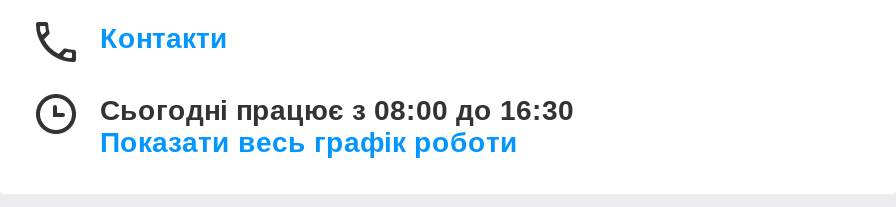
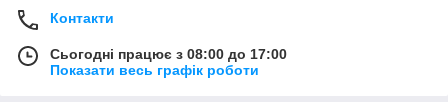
- Сьогодні працює з 08:00 до 16:30
+ Сьогодні працює з 08:00 до 17:00
